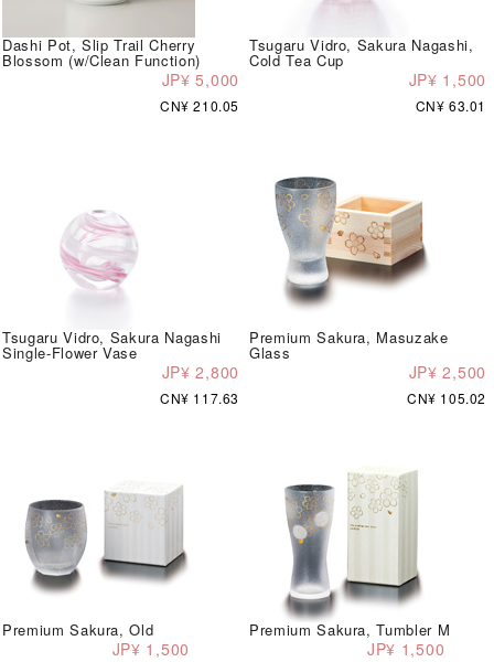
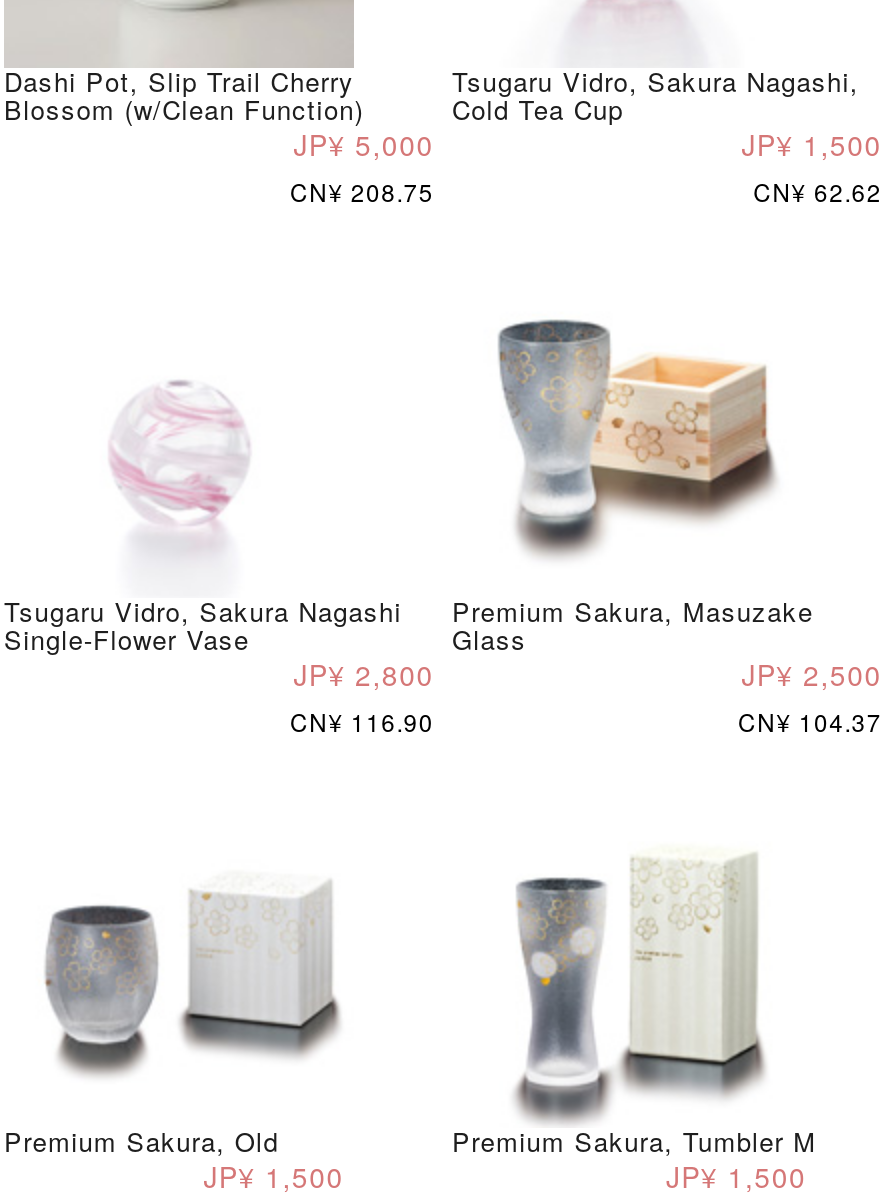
- CN¥ 210.05
+ CN¥ 208.75

- CN¥ 63.01
+ CN¥ 62.62

- CN¥ 117.63
+ CN¥ 116.90

- CN¥ 105.02
+ CN¥ 104.37
